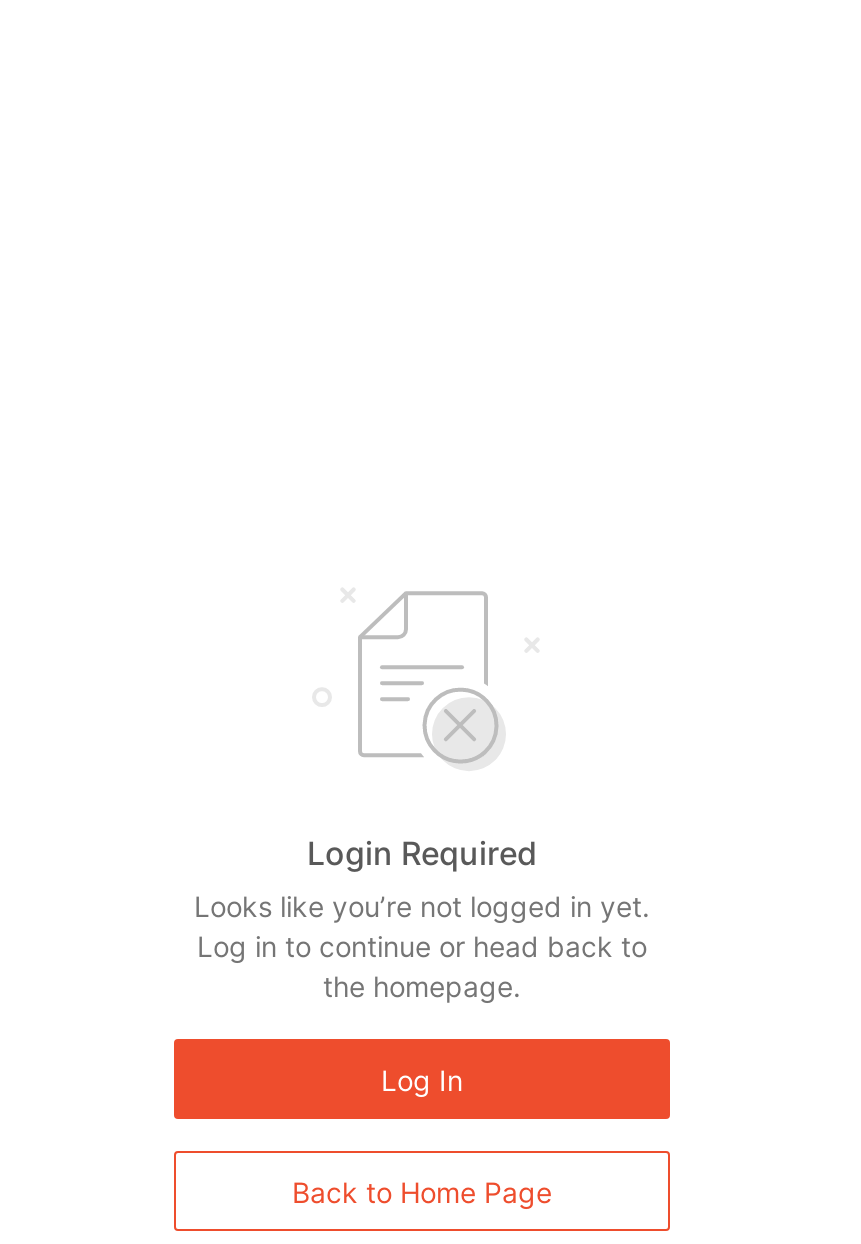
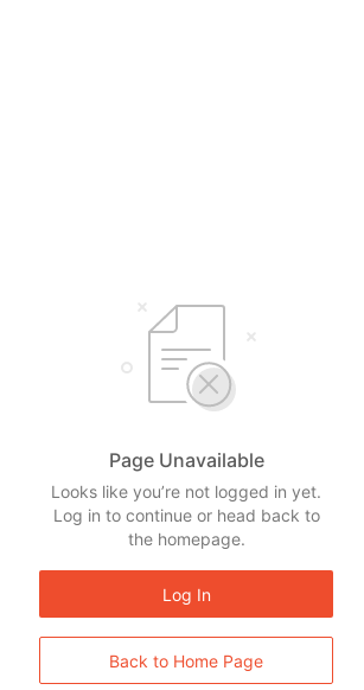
- Login Required
+ Page Unavailable
